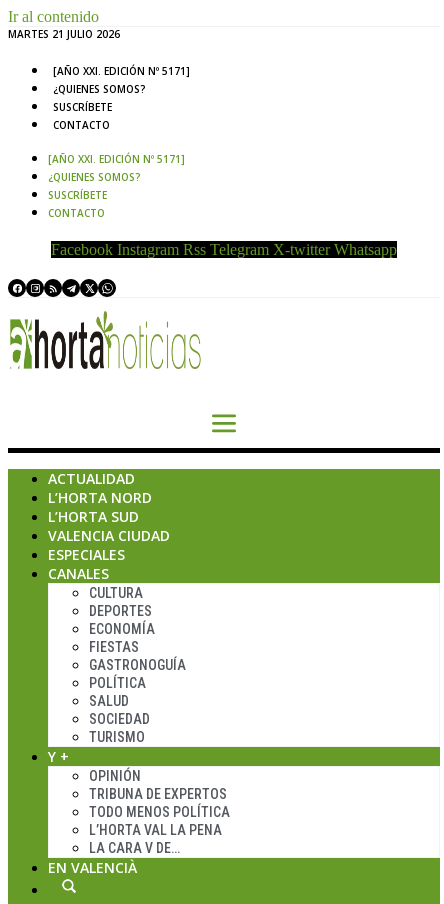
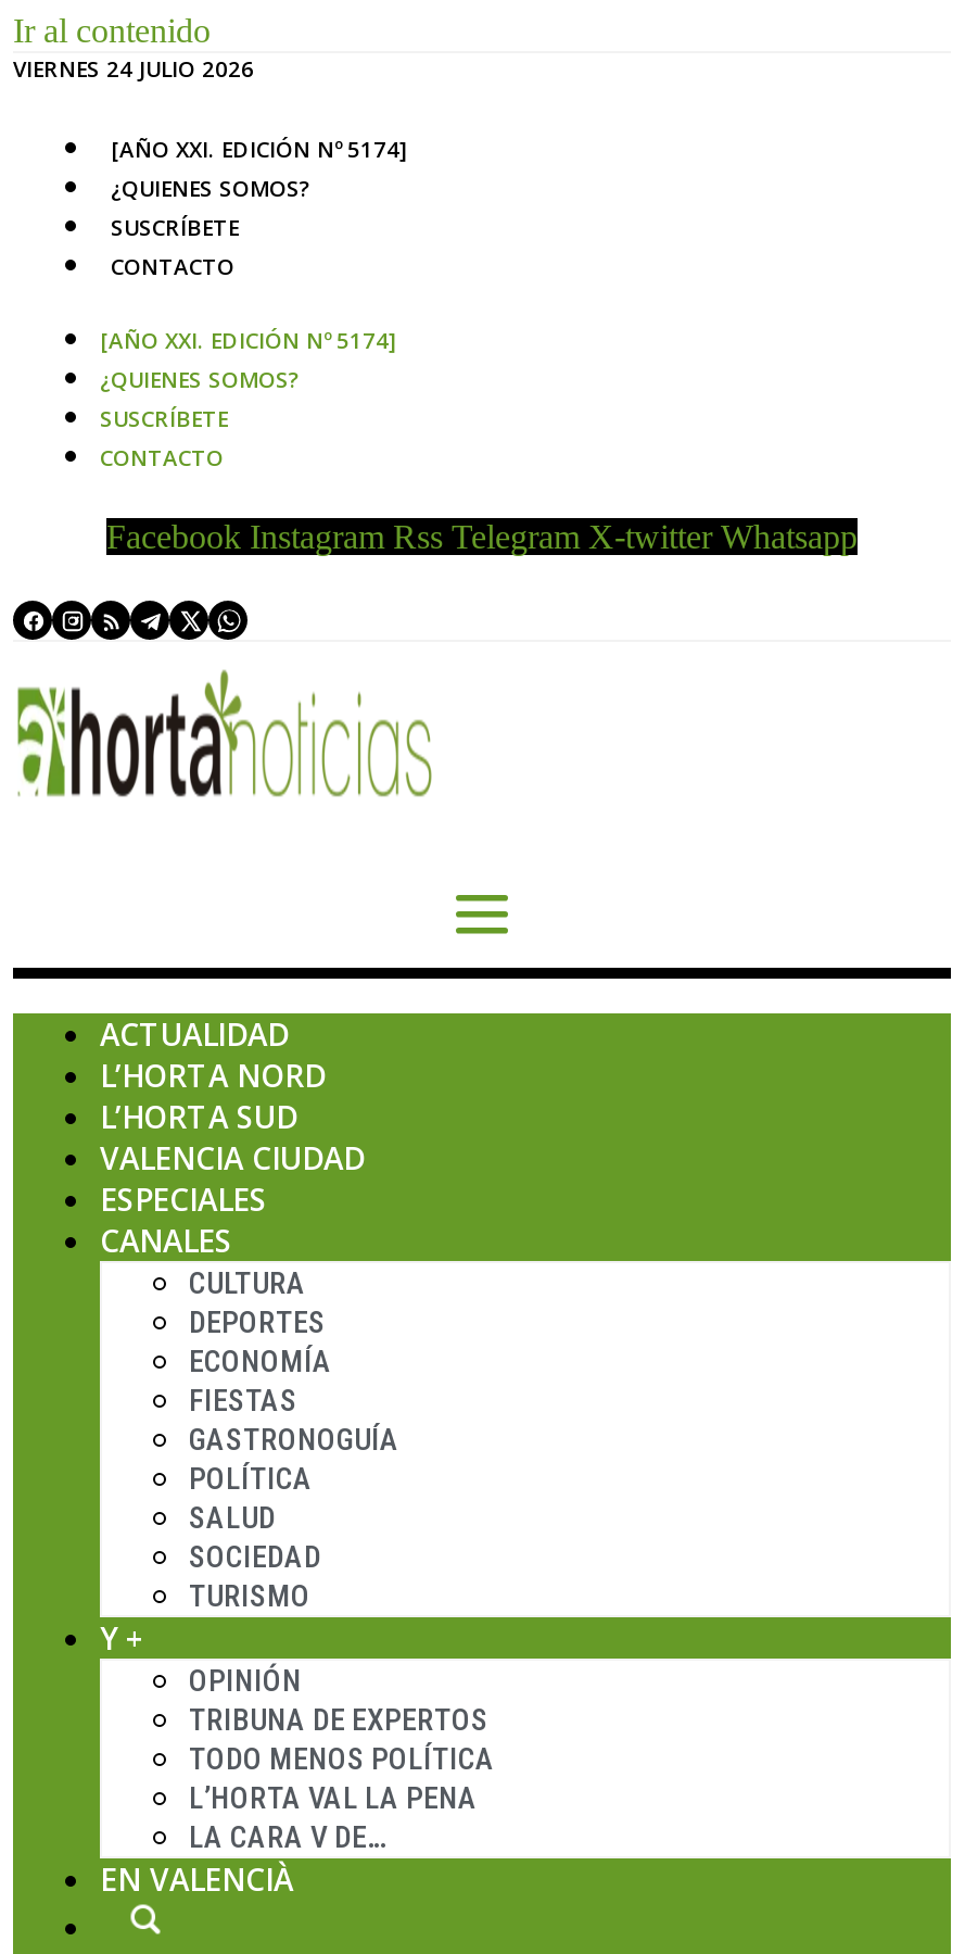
- MARTES 21 JULIO 2026
+ VIERNES 24 JULIO 2026

- [AÑO XXI. EDICIÓN Nº 5171]
+ [AÑO XXI. EDICIÓN Nº 5174]

- [AÑO XXI. EDICIÓN Nº 5171]
+ [AÑO XXI. EDICIÓN Nº 5174]
